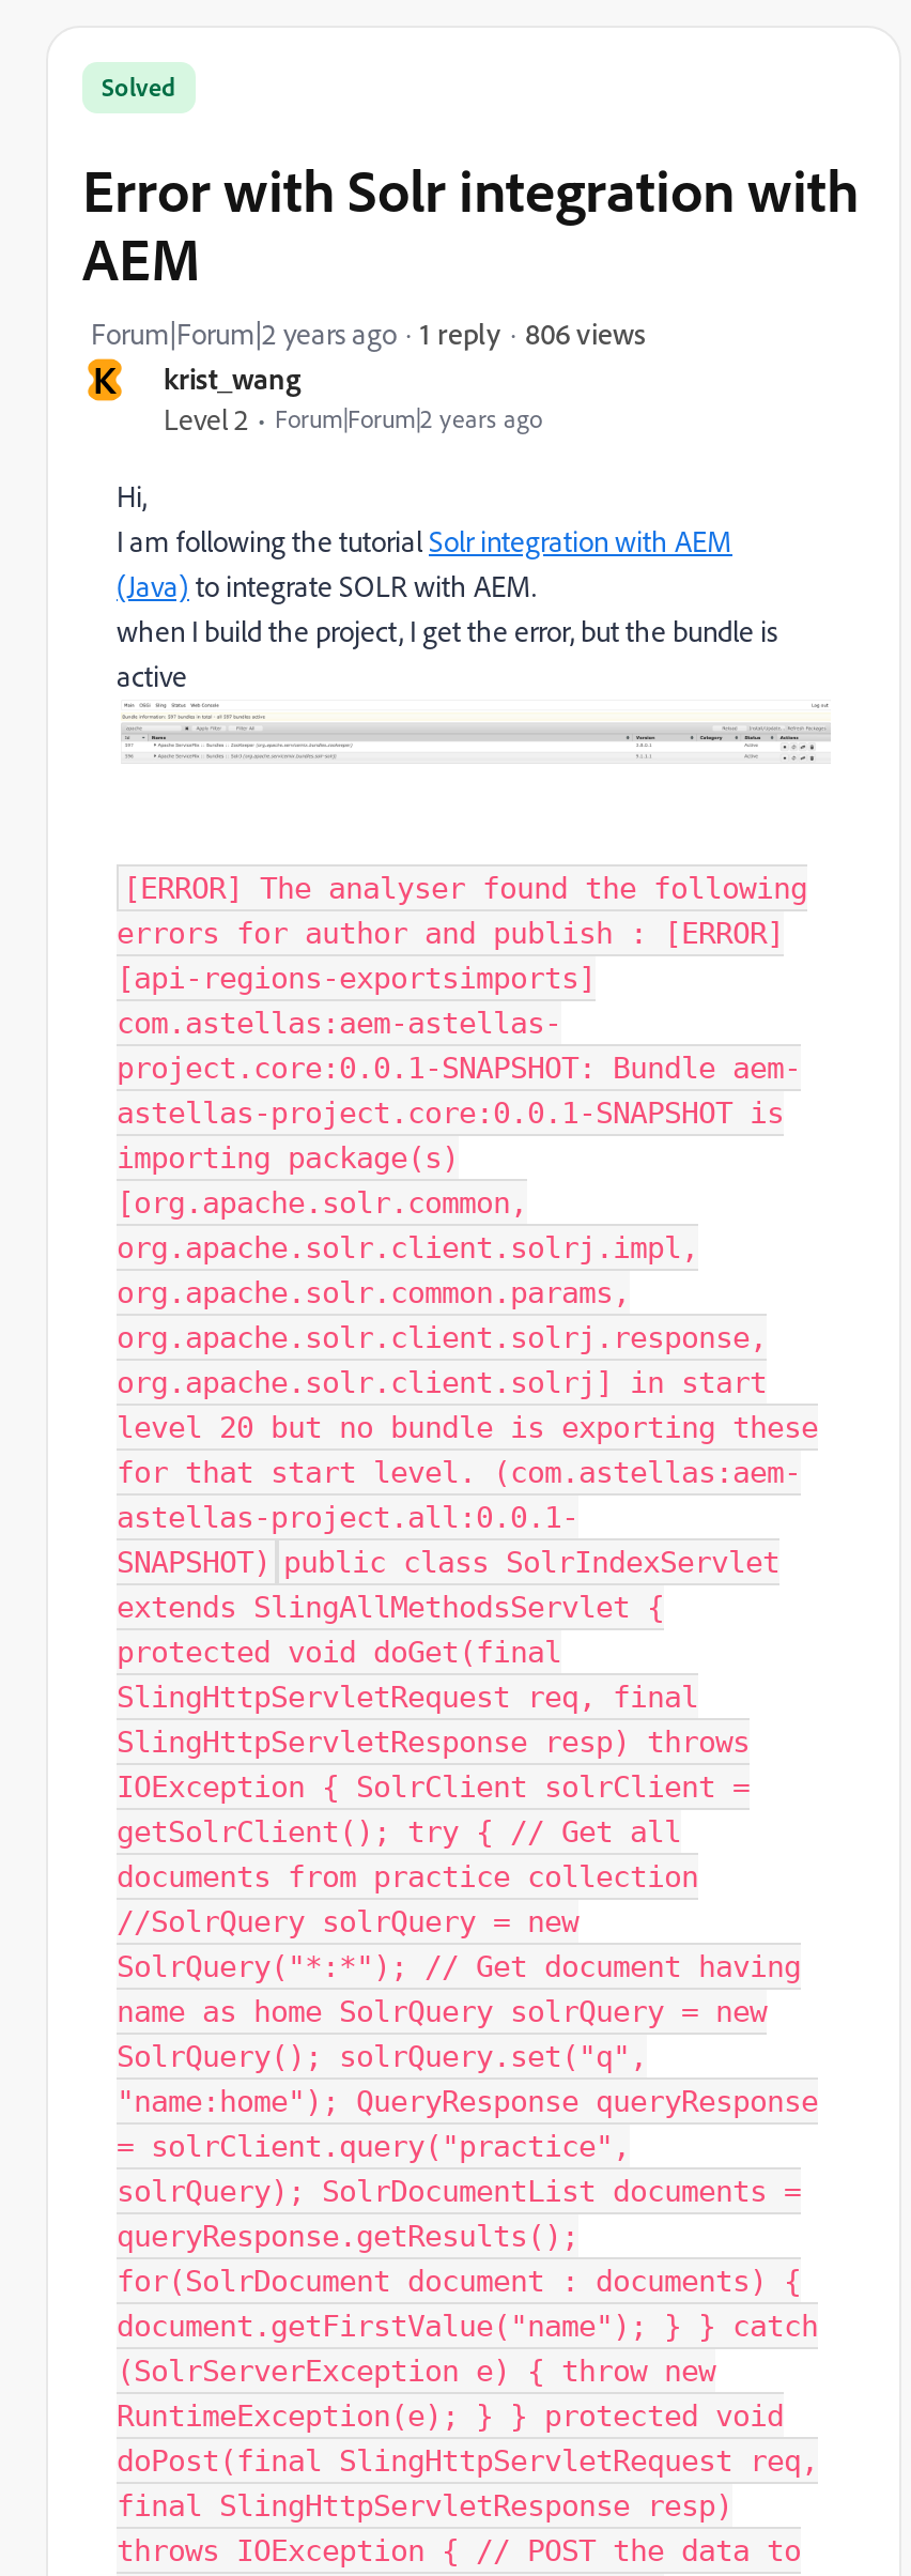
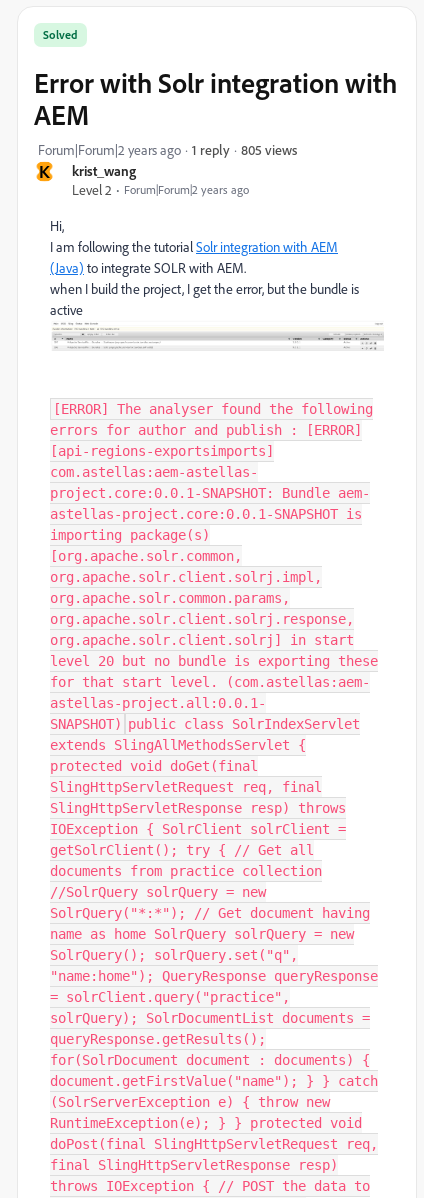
- 806 views
+ 805 views
